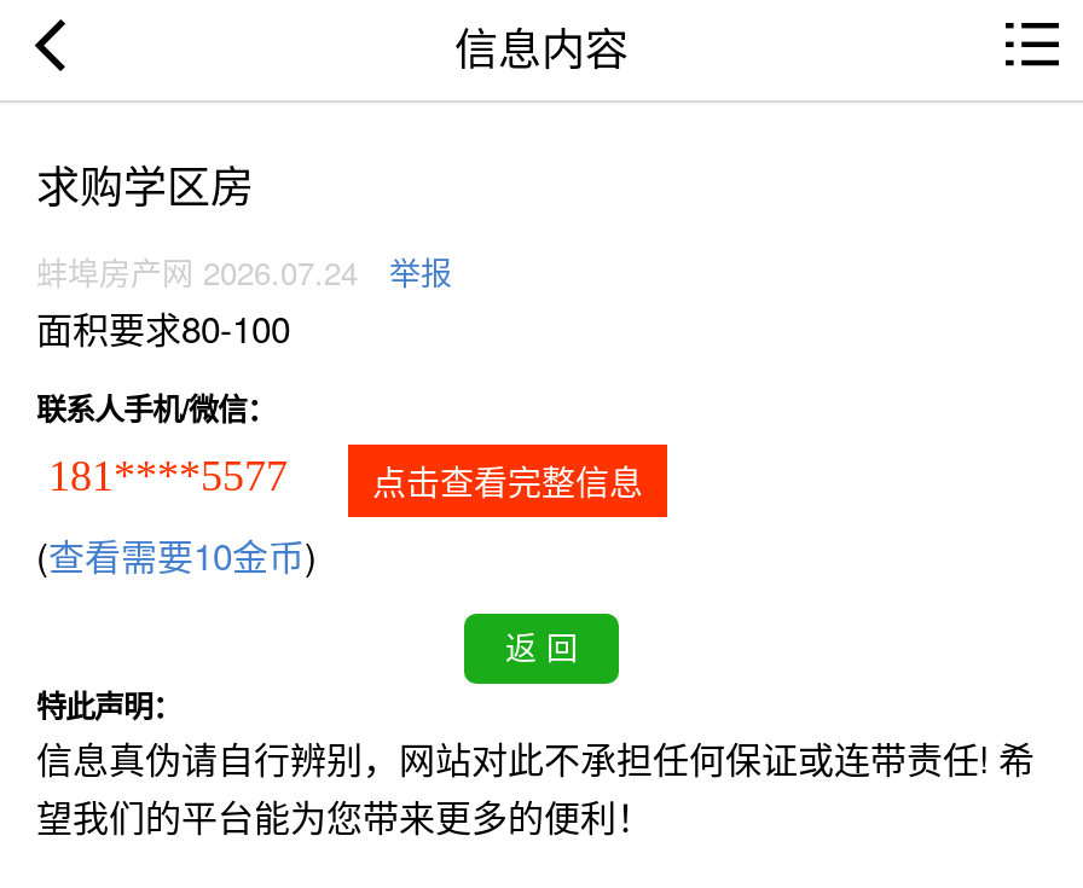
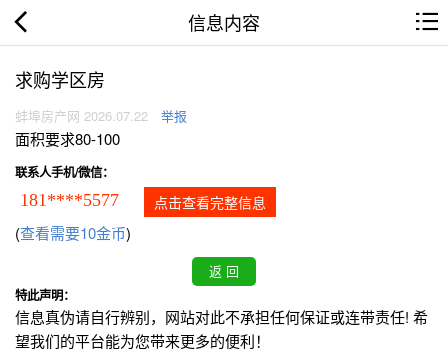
- 蚌埠房产网 2026.07.24 举报
+ 蚌埠房产网 2026.07.22 举报
